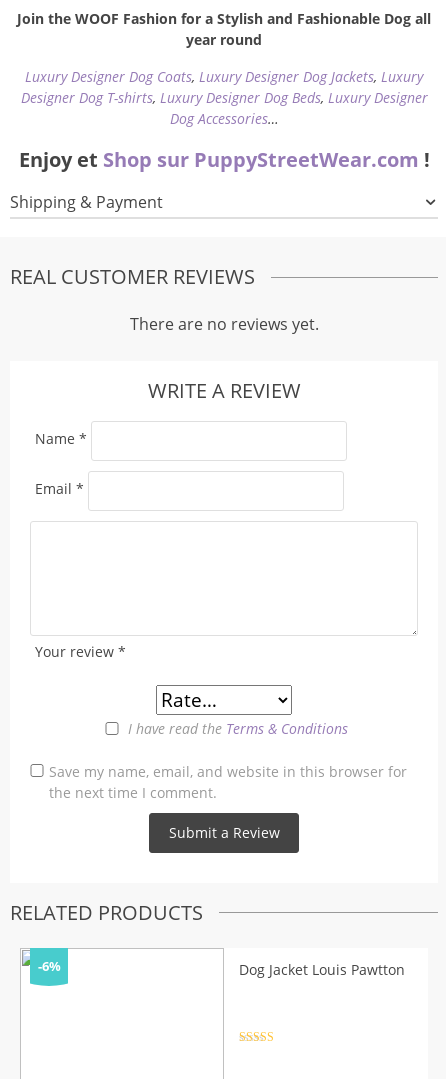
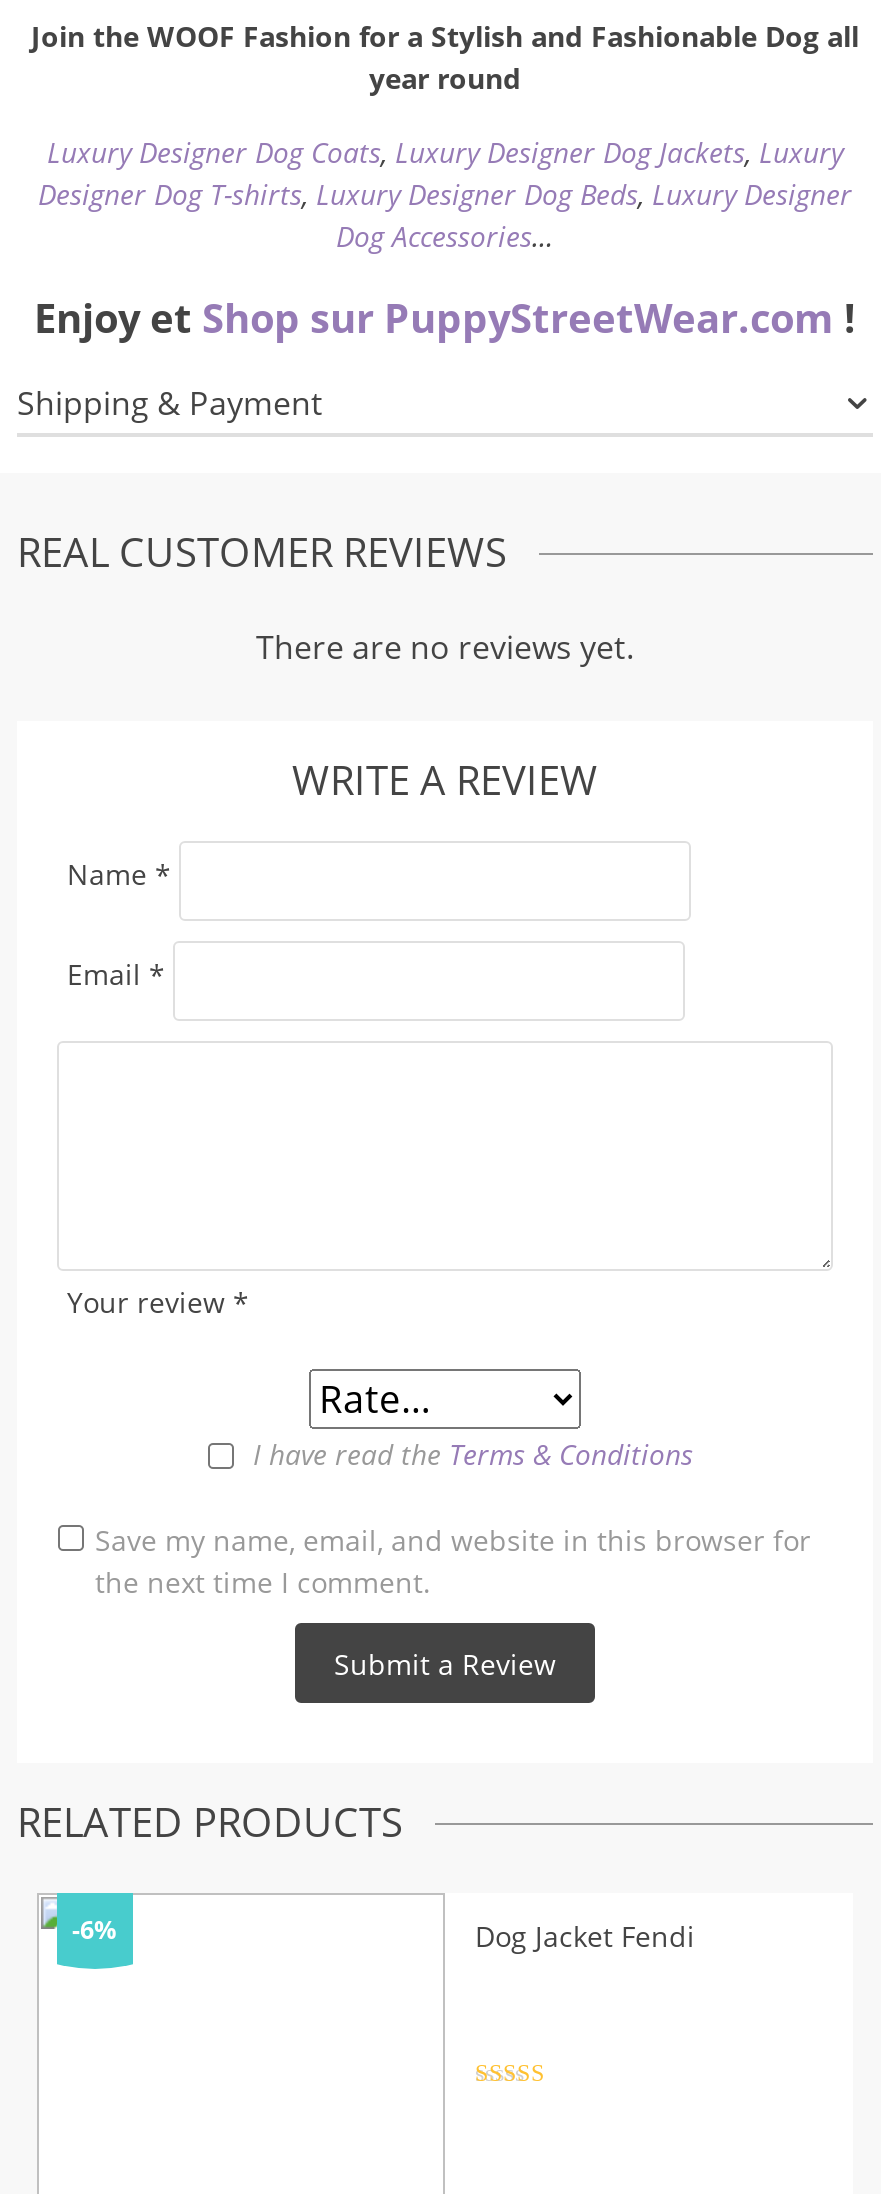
- Dog Jacket Louis Pawtton
+ Dog Jacket Fendi
